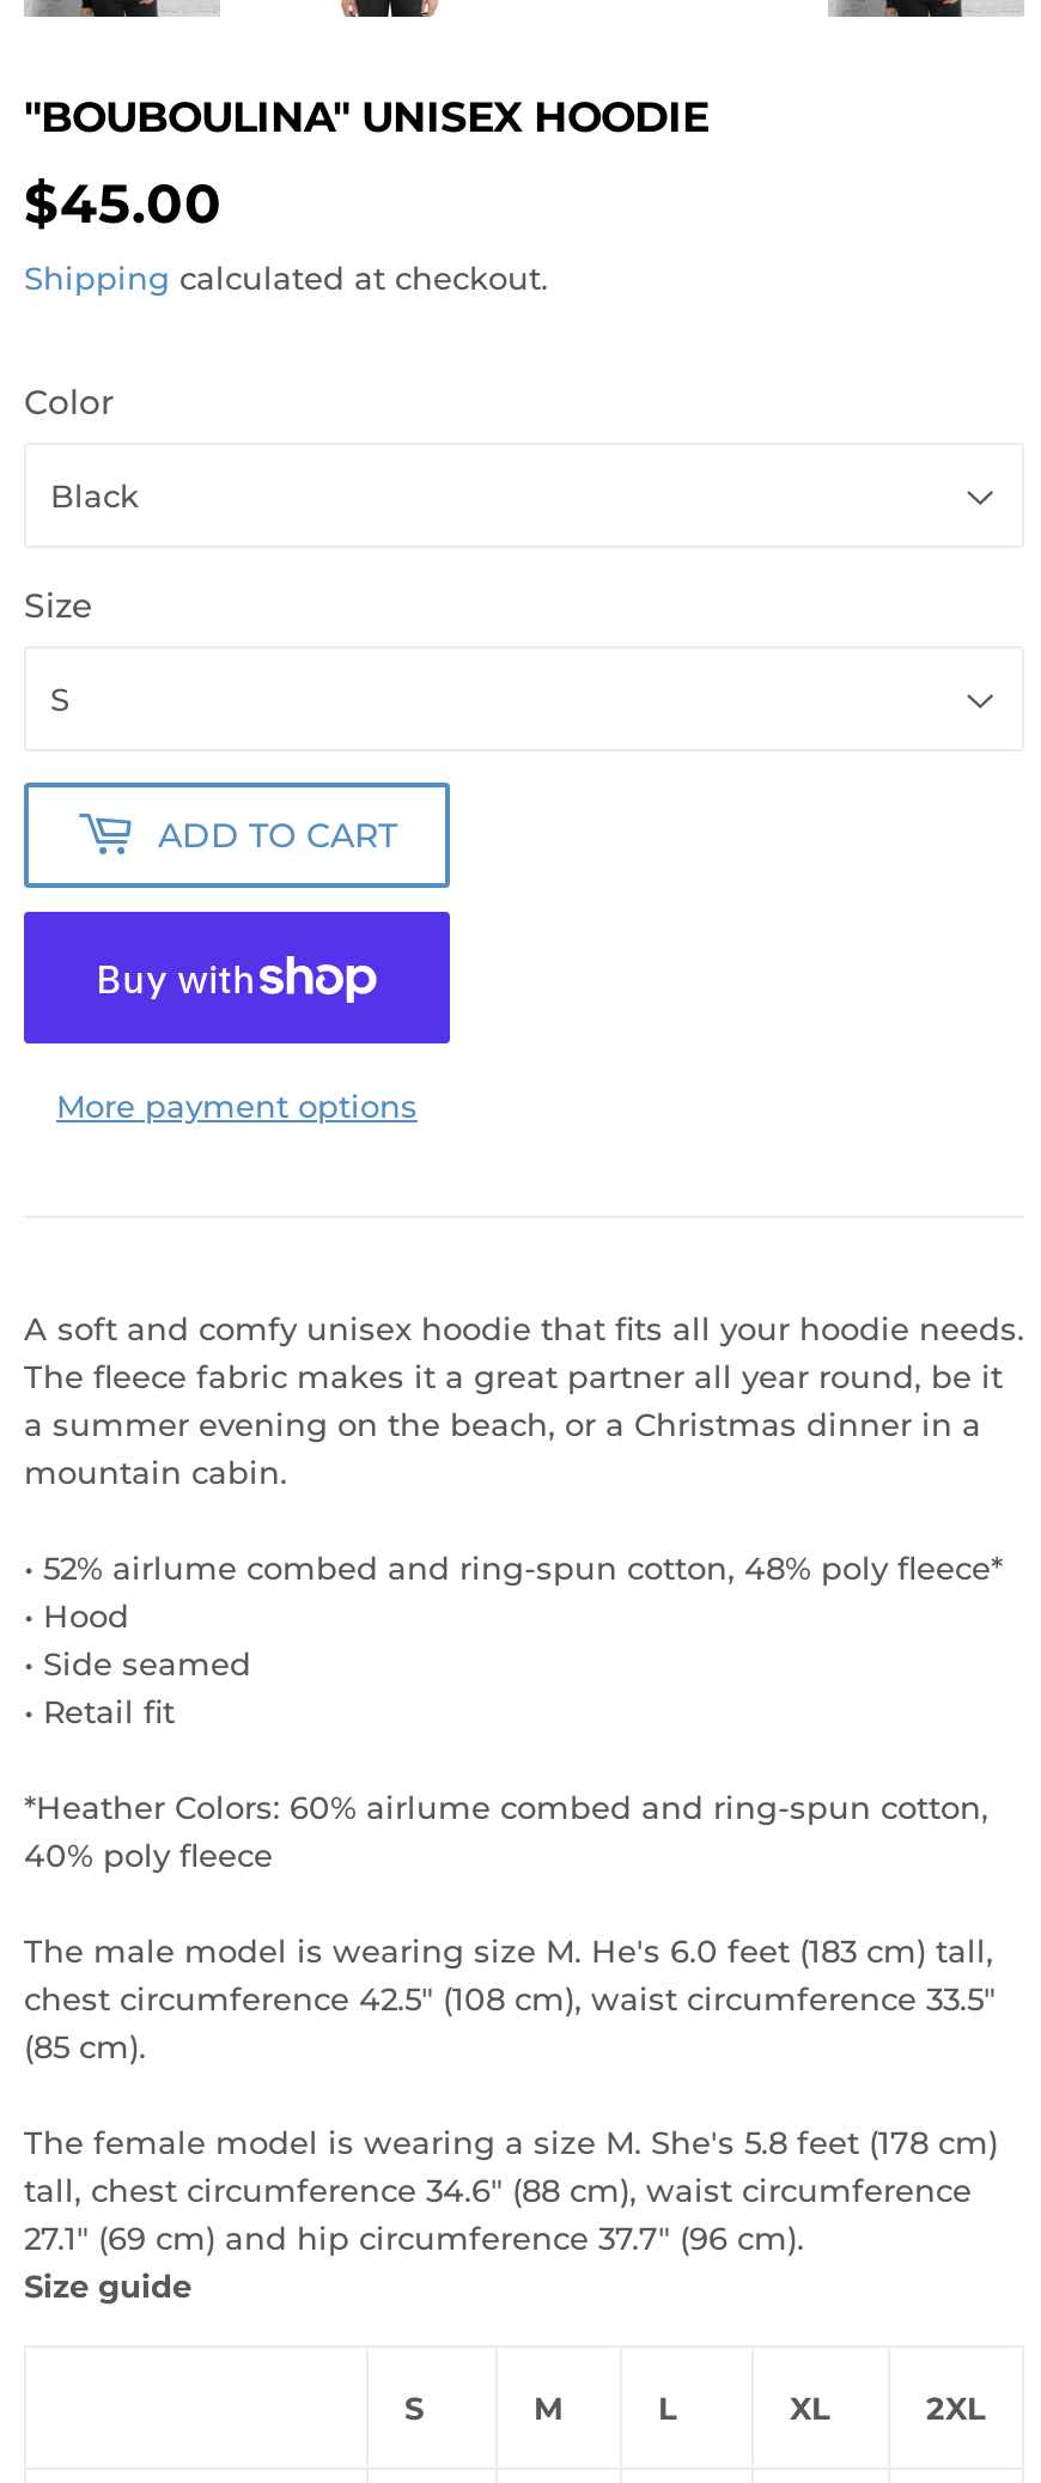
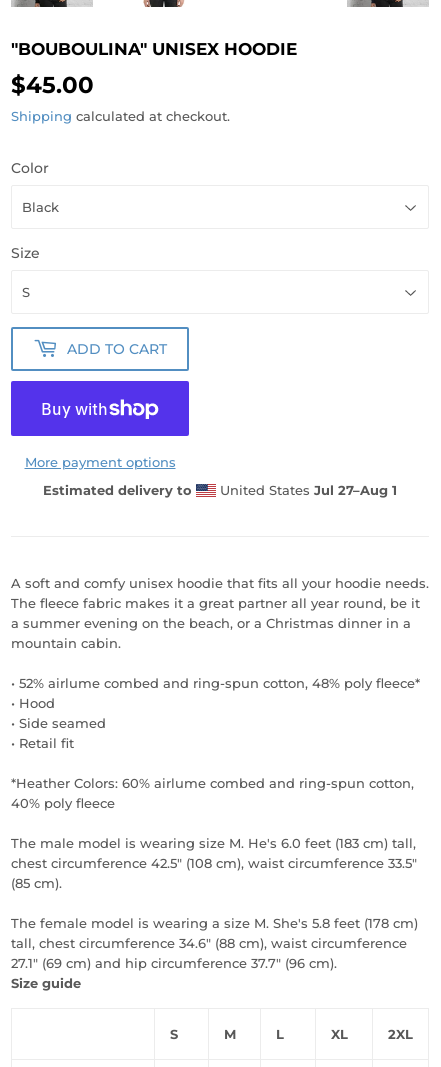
+ Estimated delivery to
+ United States Jul 27–Aug 1
